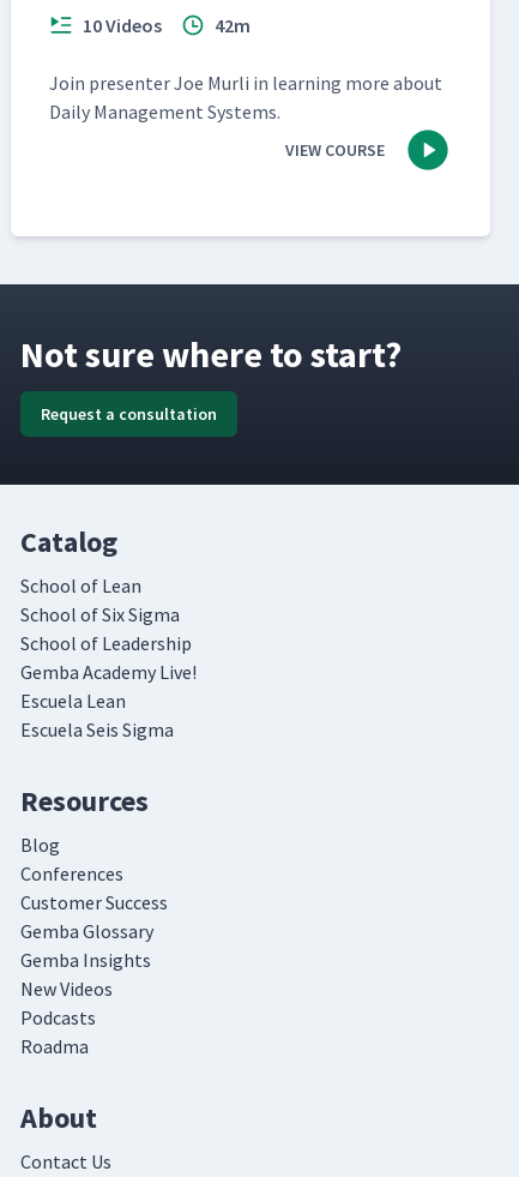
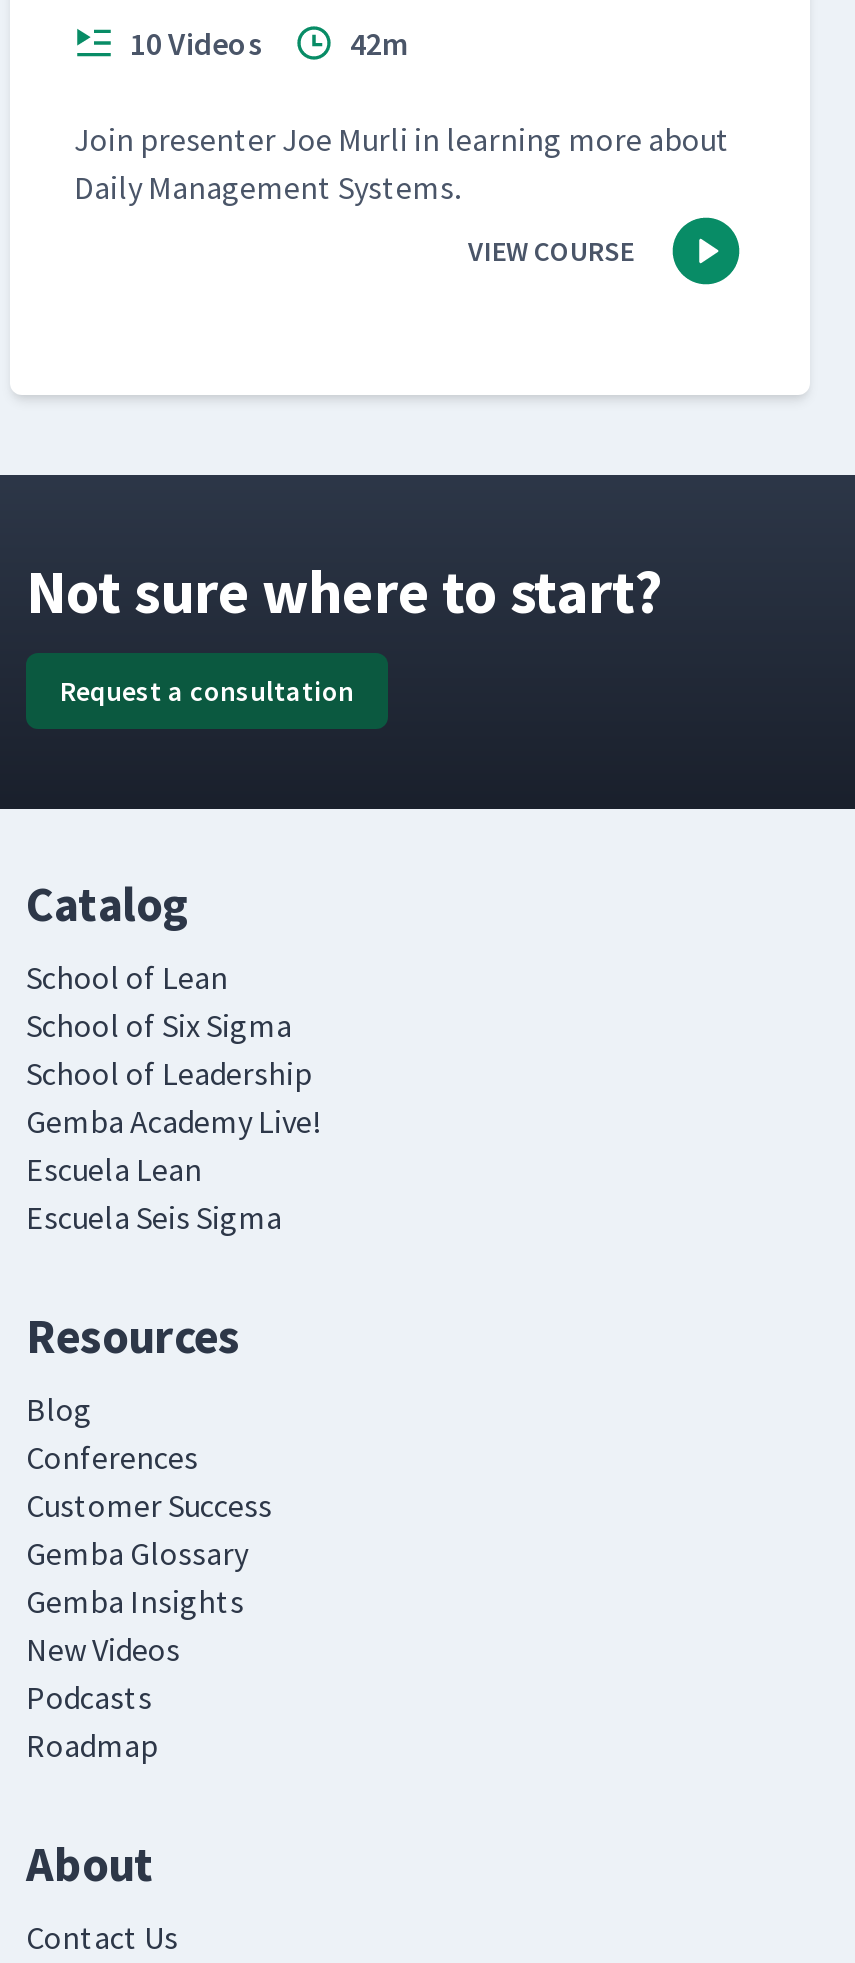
- Roadma
+ Roadmap
